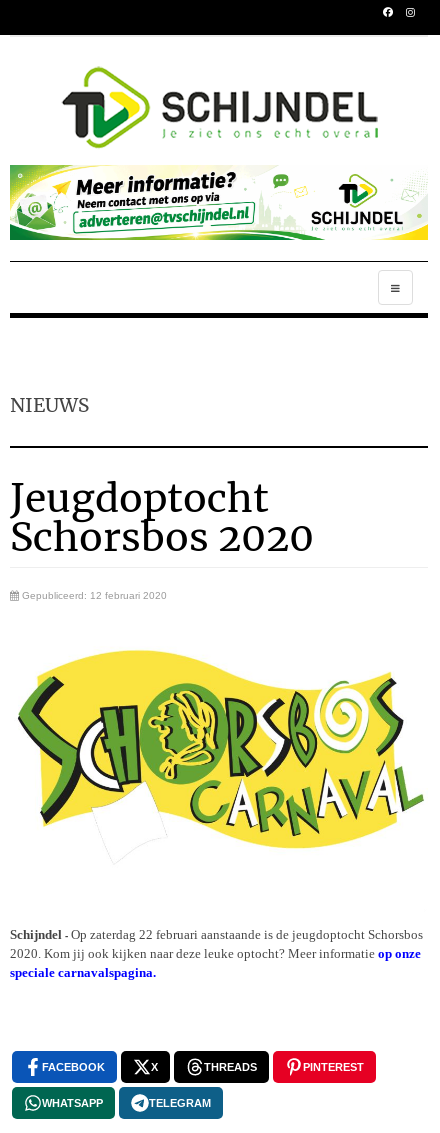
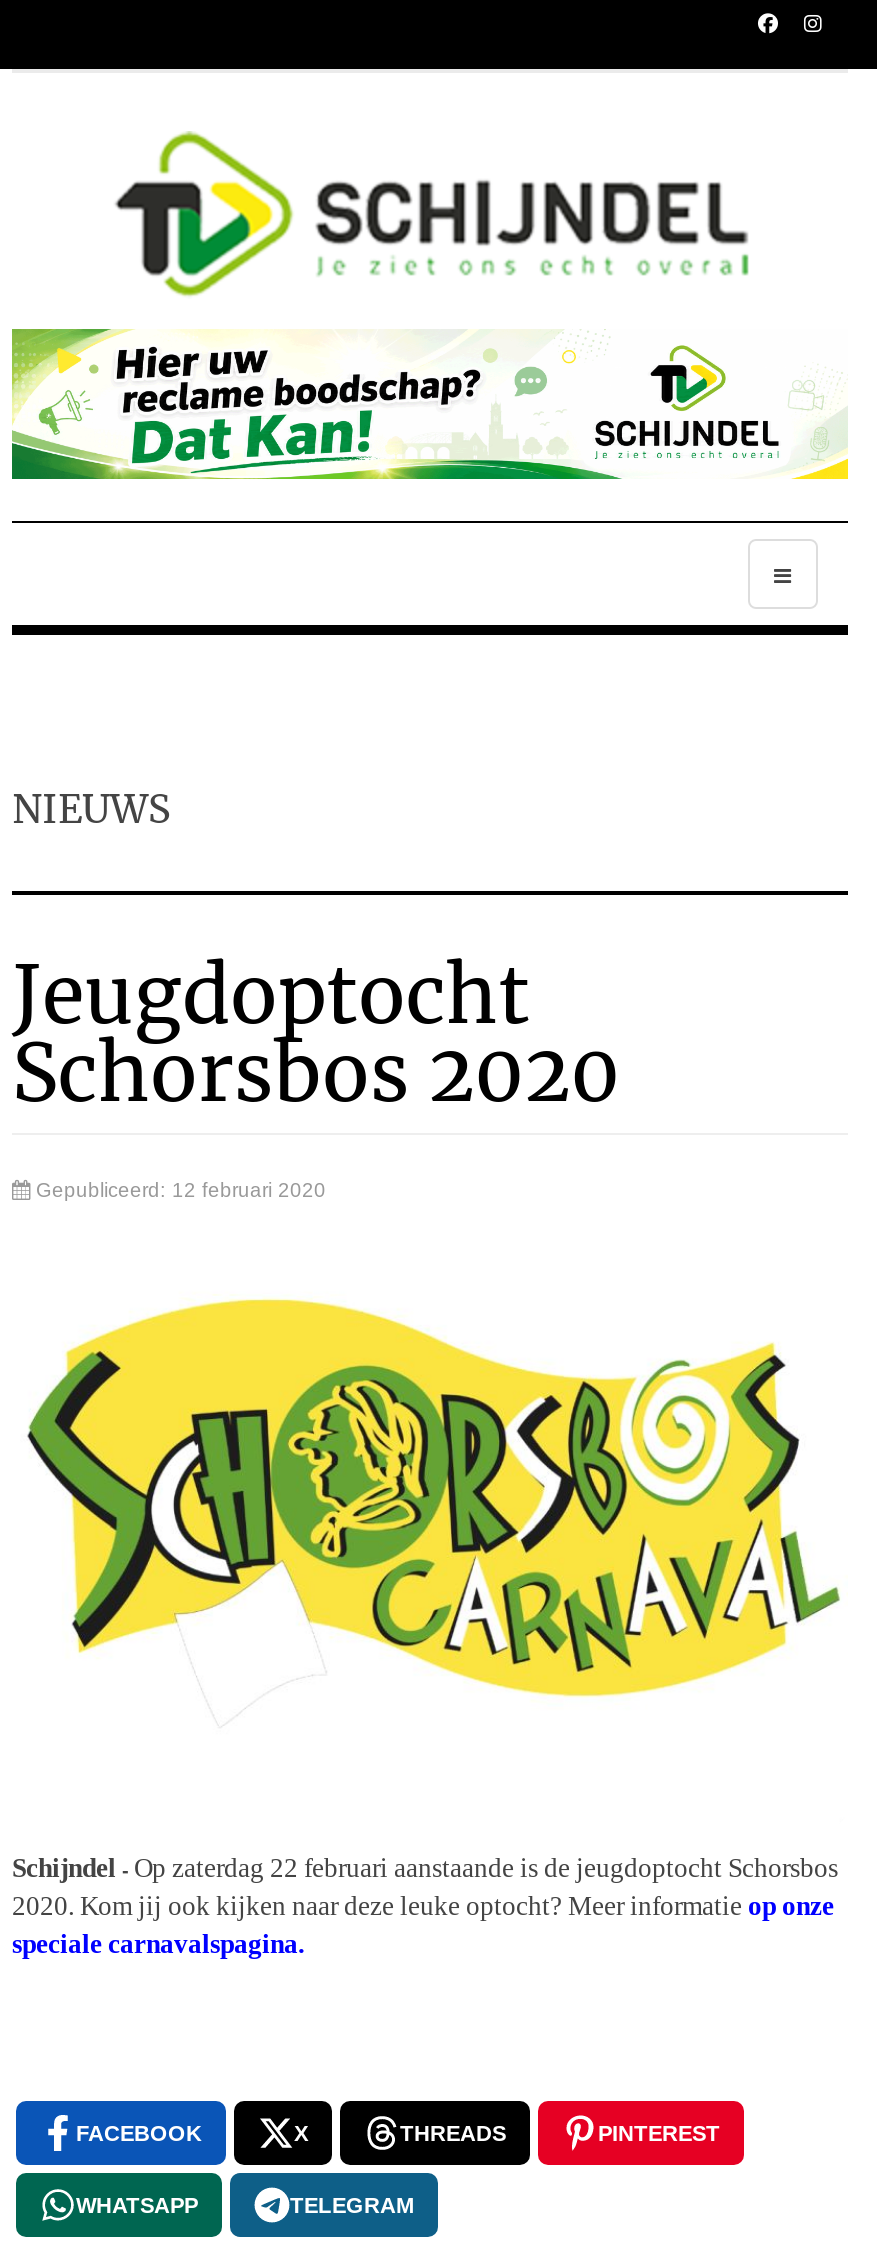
- [image]
+ [image]
